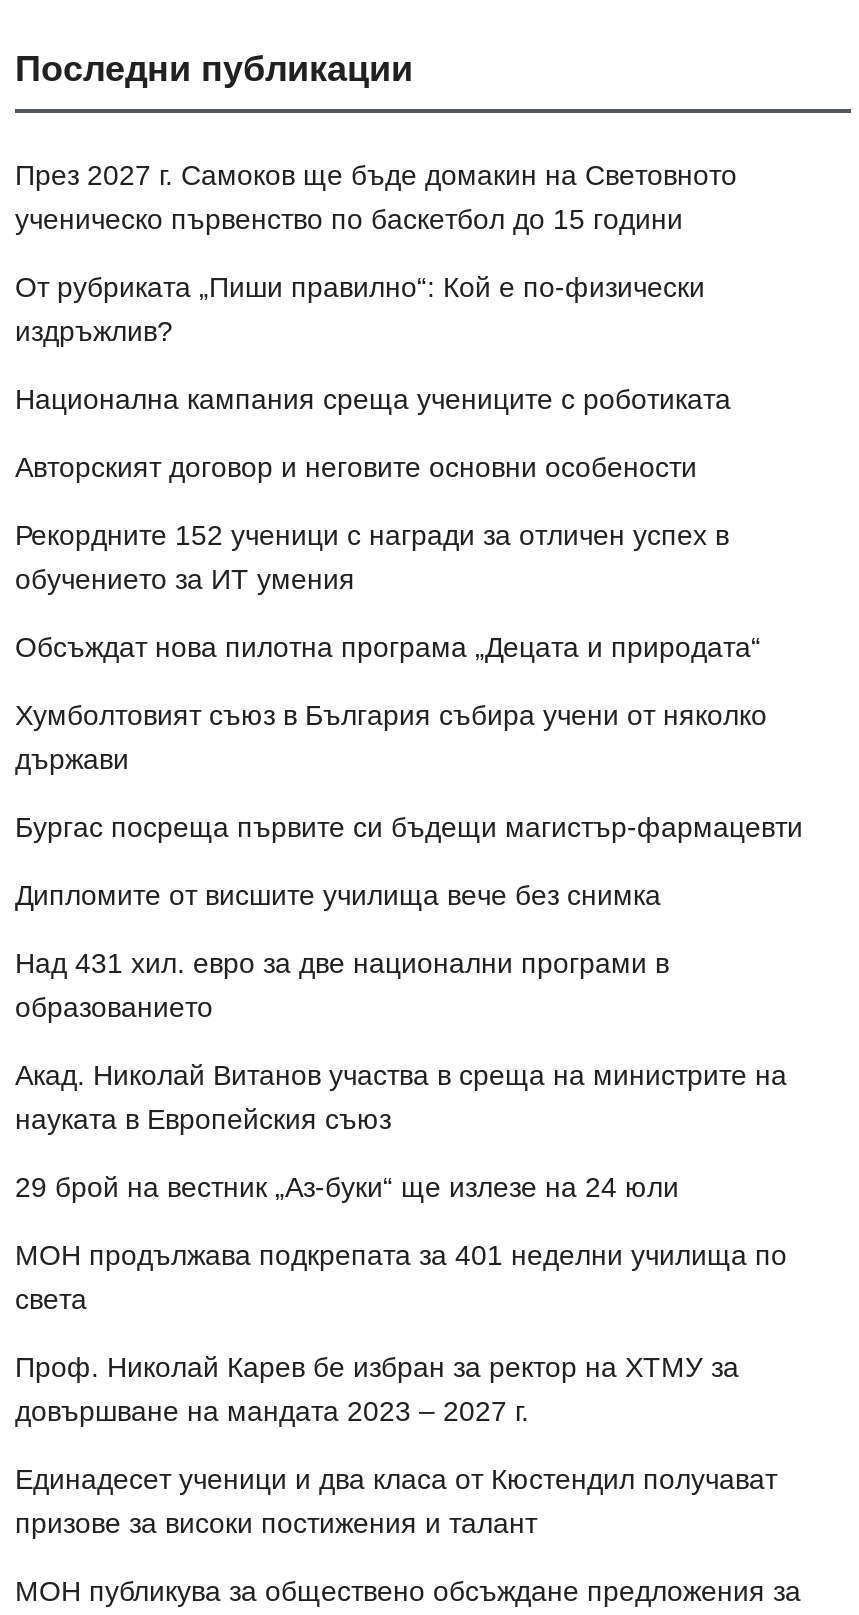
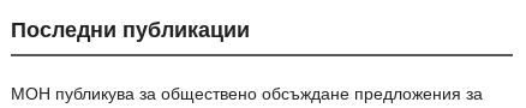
- През 2027 г. Самоков ще бъде домакин на Световното
- ученическо първенство по баскетбол до 15 години
- От рубриката „Пиши правилно“: Кой е по-физически
- издръжлив?
- Национална кампания среща учениците с роботиката
- Авторският договор и неговите основни особености
- Рекордните 152 ученици с награди за отличен успех в
- обучението за ИТ умения
- Обсъждат нова пилотна програма „Децата и природата“
- Хумболтовият съюз в България събира учени от няколко
- държави
- Бургас посреща първите си бъдещи магистър-фармацевти
- Дипломите от висшите училища вече без снимка
- Над 431 хил. евро за две национални програми в
- образованието
- Акад. Николай Витанов участва в среща на министрите на
- науката в Европейския съюз
- 29 брой на вестник „Аз-буки“ ще излезе на 24 юли
- МОН продължава подкрепата за 401 неделни училища по
- света
- Проф. Николай Карев бе избран за ректор на ХТМУ за
- довършване на мандата 2023 – 2027 г.
- Единадесет ученици и два класа от Кюстендил получават
- призове за високи постижения и талант
